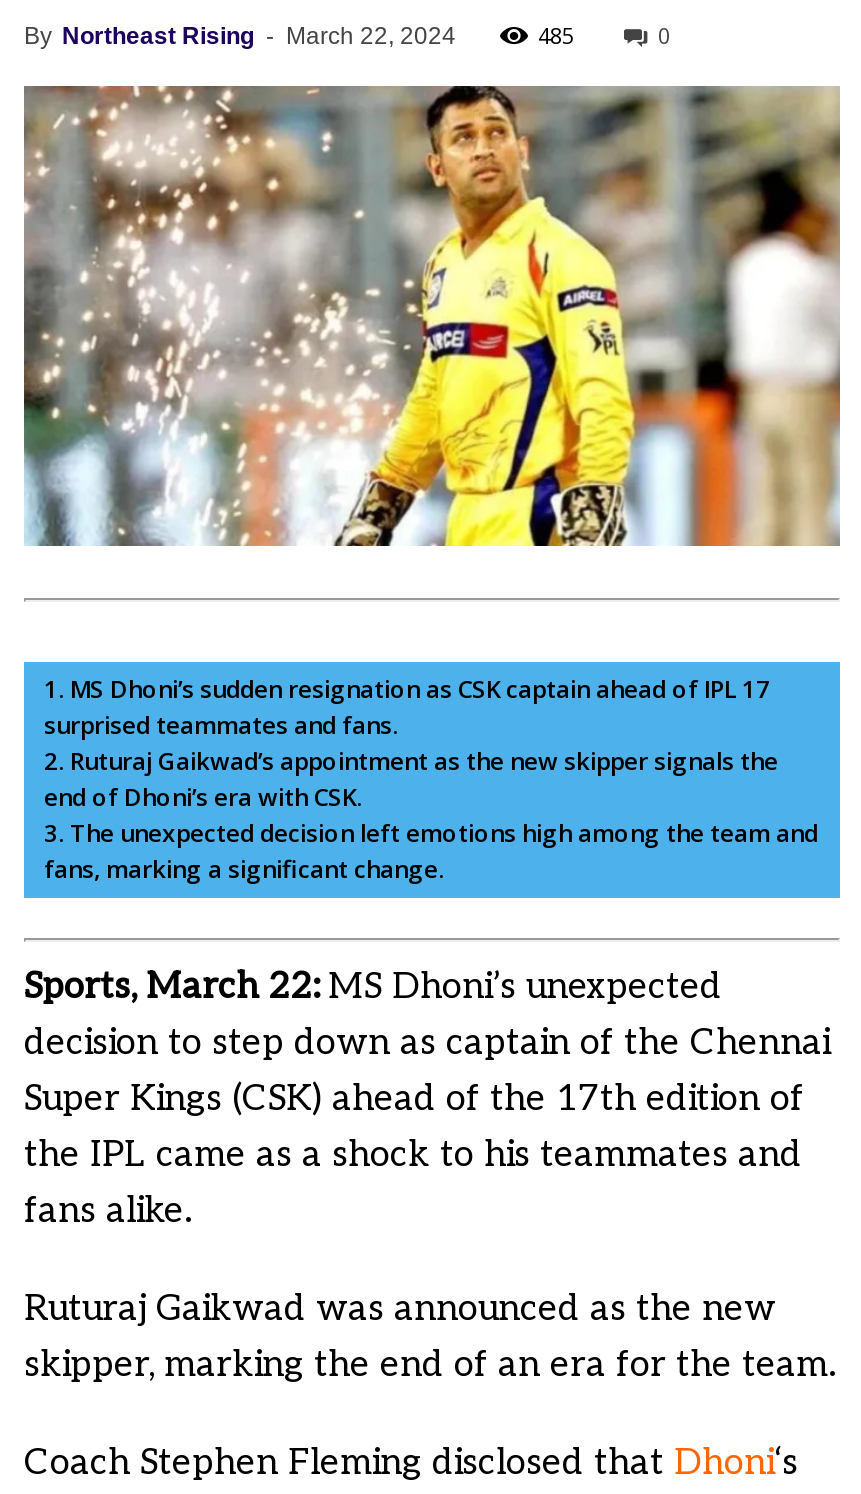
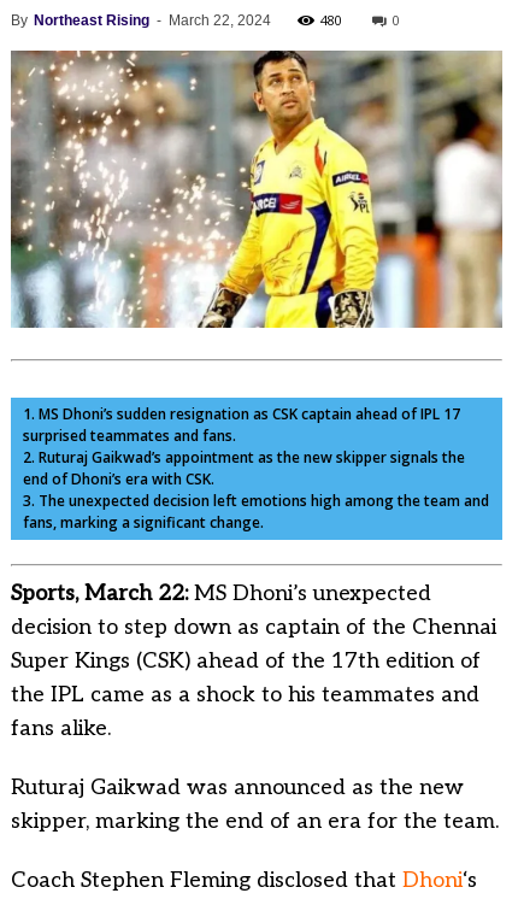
- 485
+ 480
